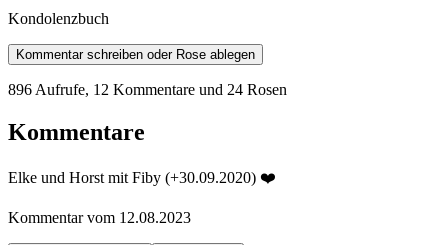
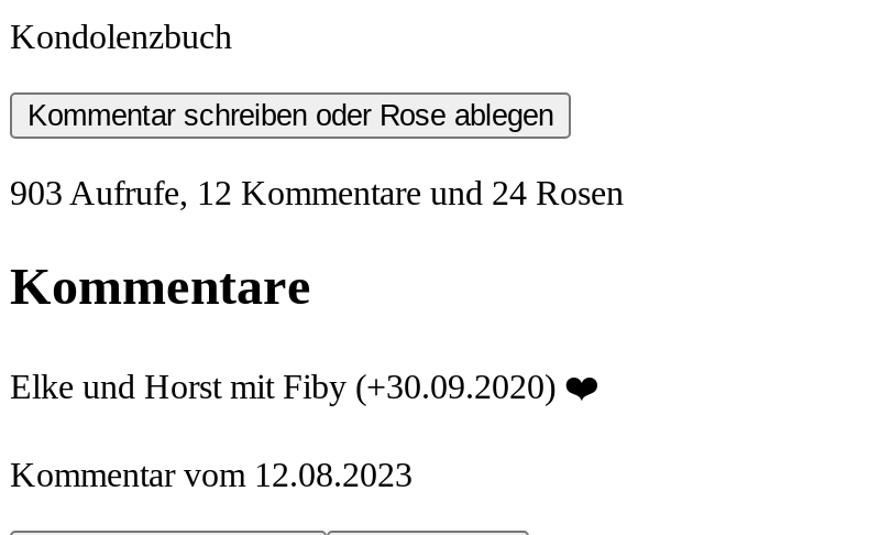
- 896 Aufrufe, 12 Kommentare und 24 Rosen
+ 903 Aufrufe, 12 Kommentare und 24 Rosen
